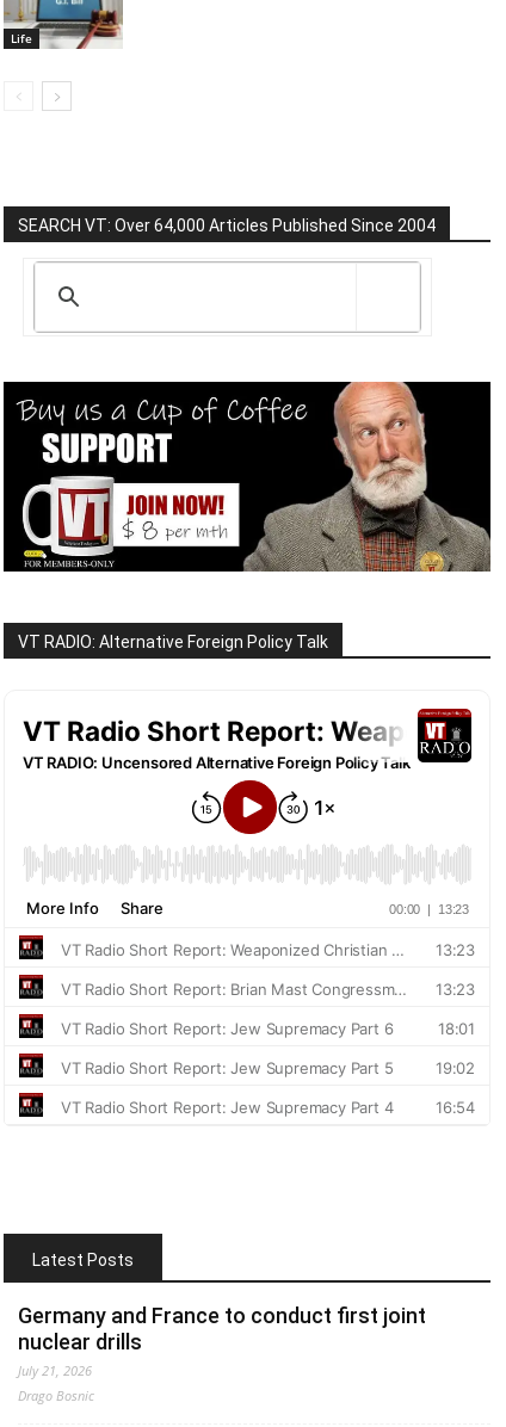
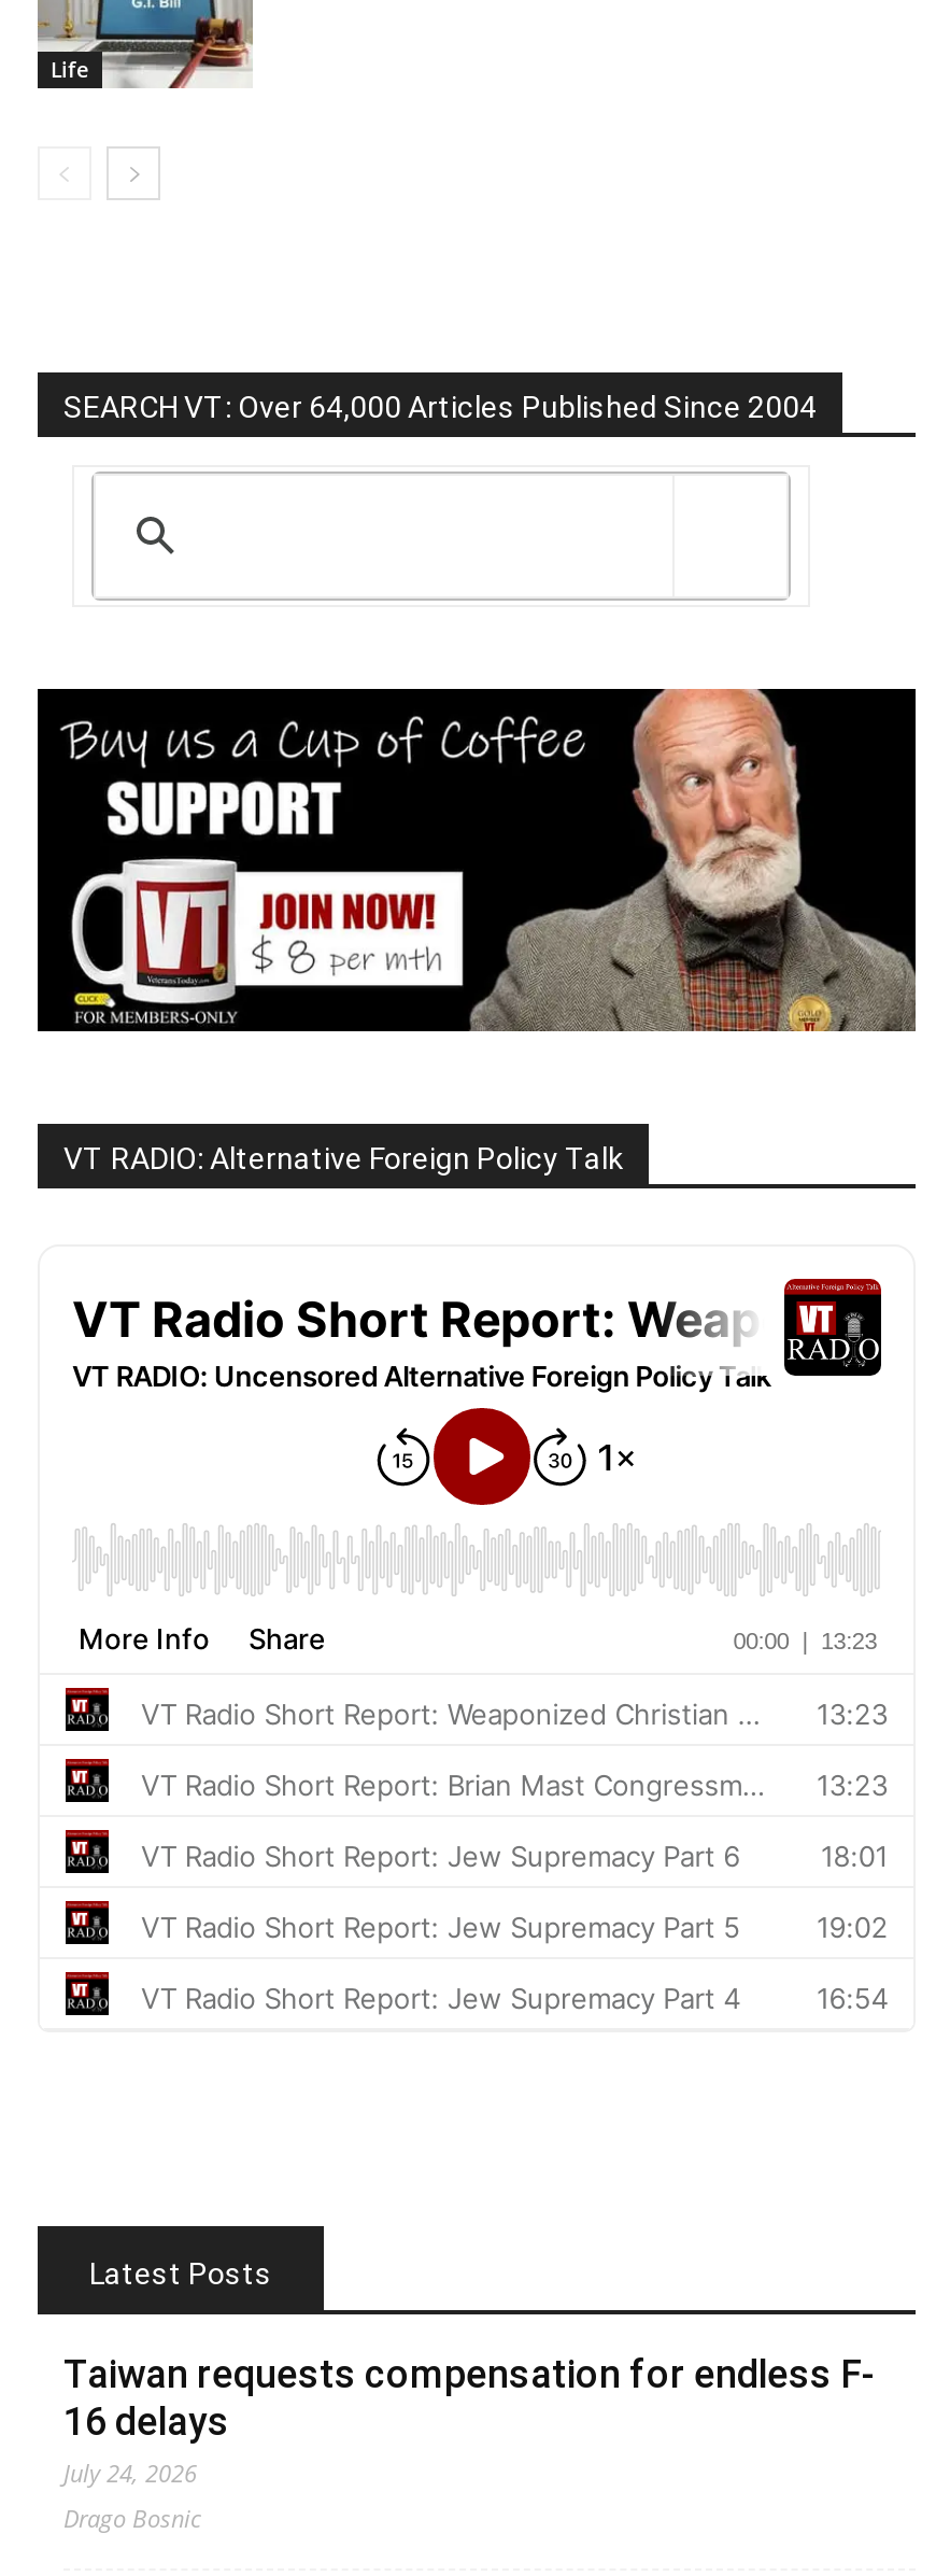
- Germany and France to conduct first joint
- nuclear drills
- July 21, 2026
+ Taiwan requests compensation for endless F-
+ 16 delays
+ July 24, 2026
